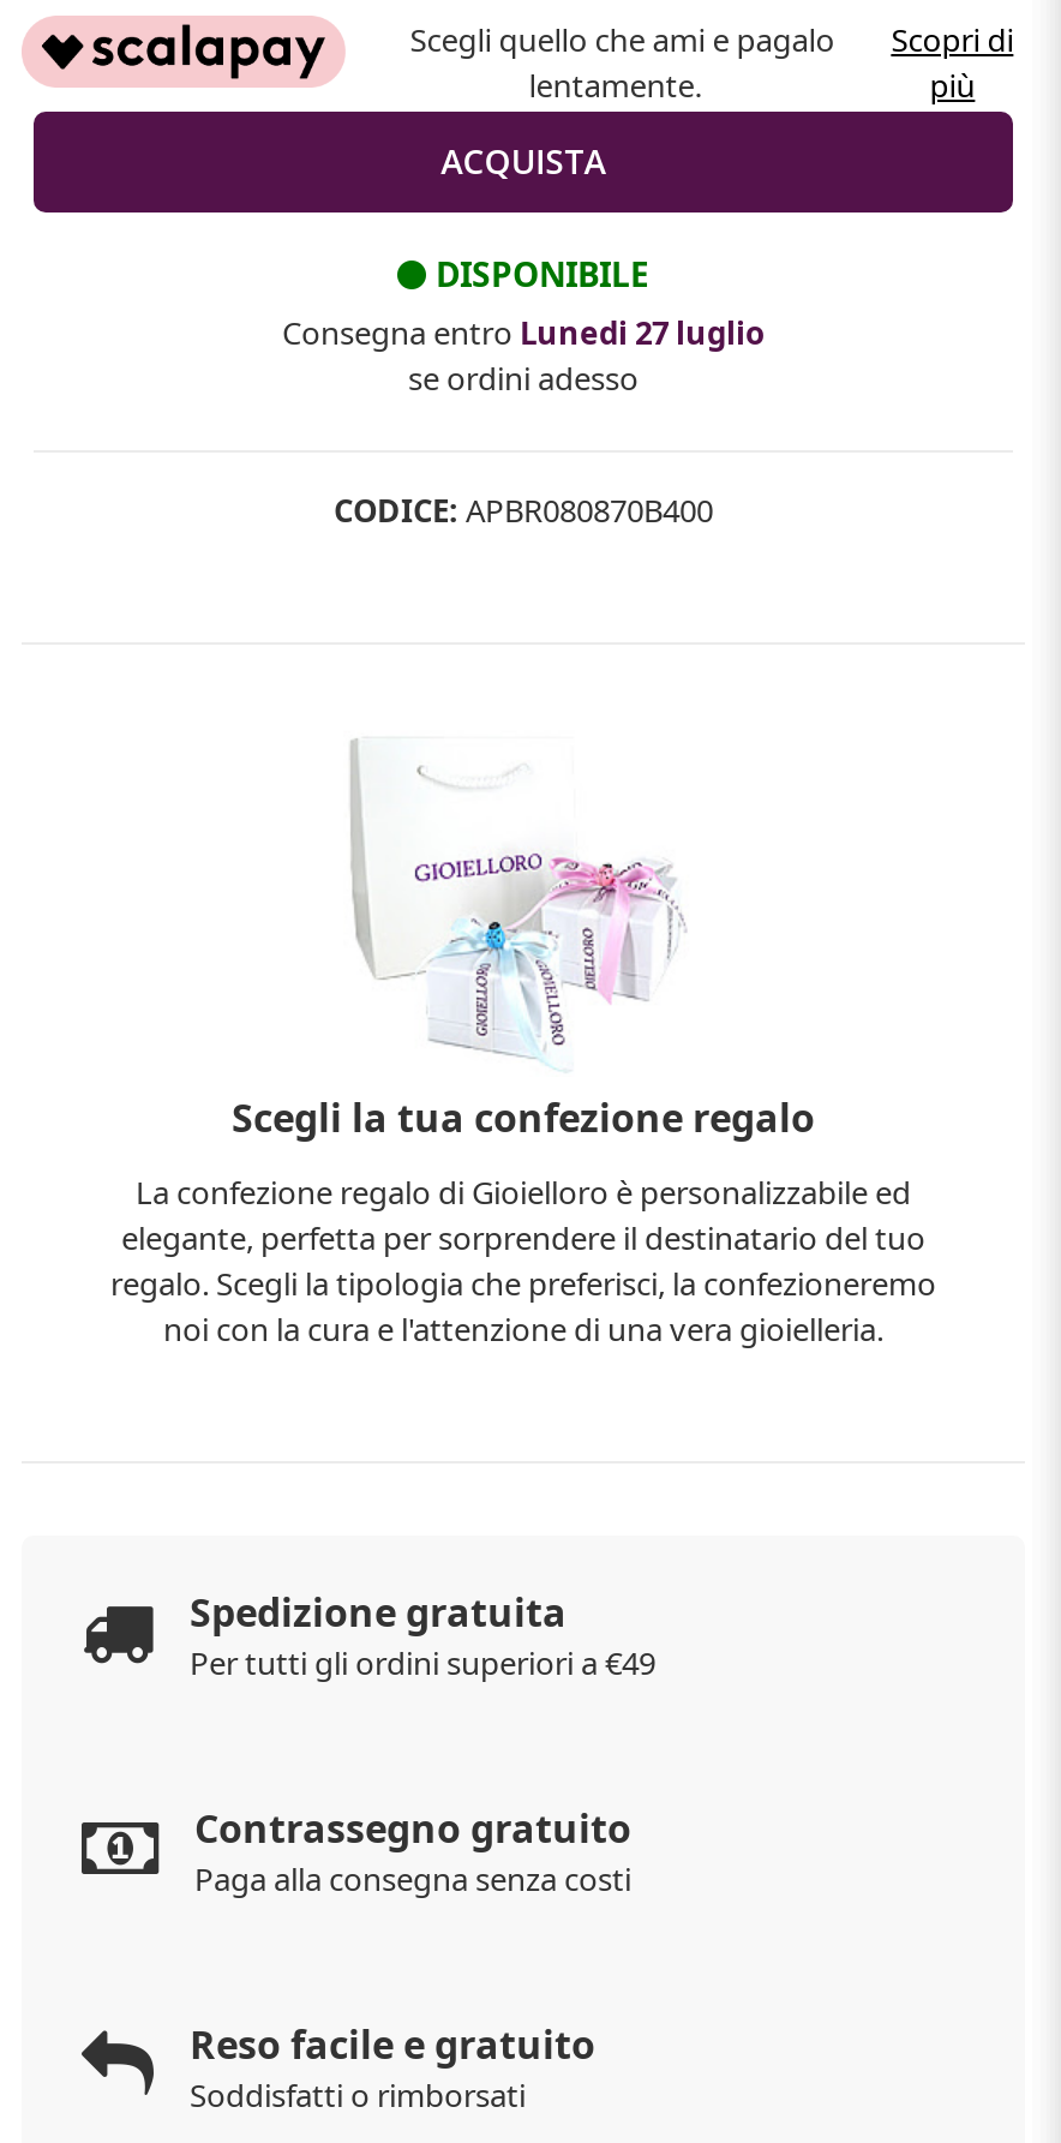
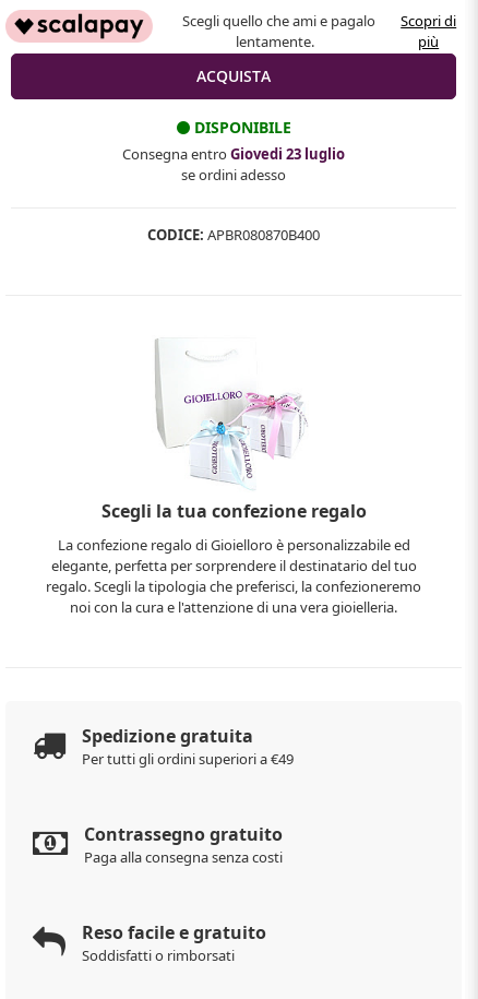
- Consegna entro Lunedi 27 luglio
+ Consegna entro Giovedi 23 luglio
